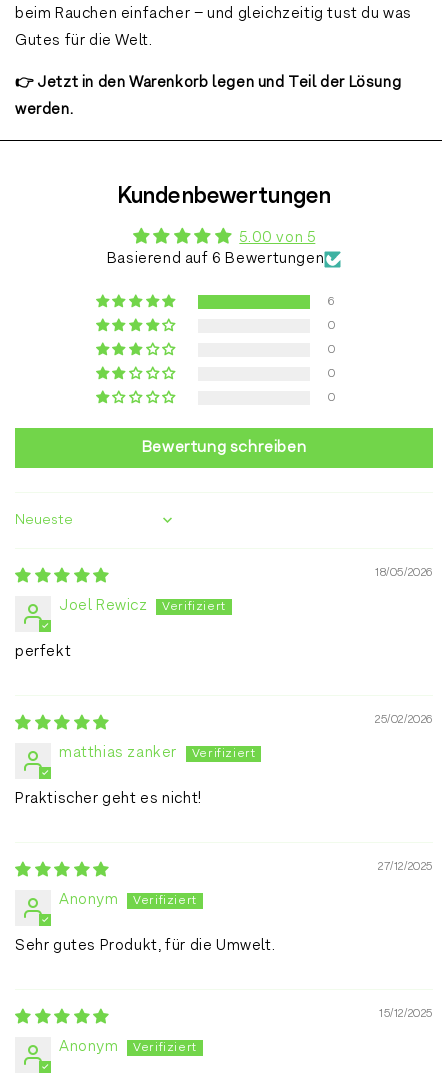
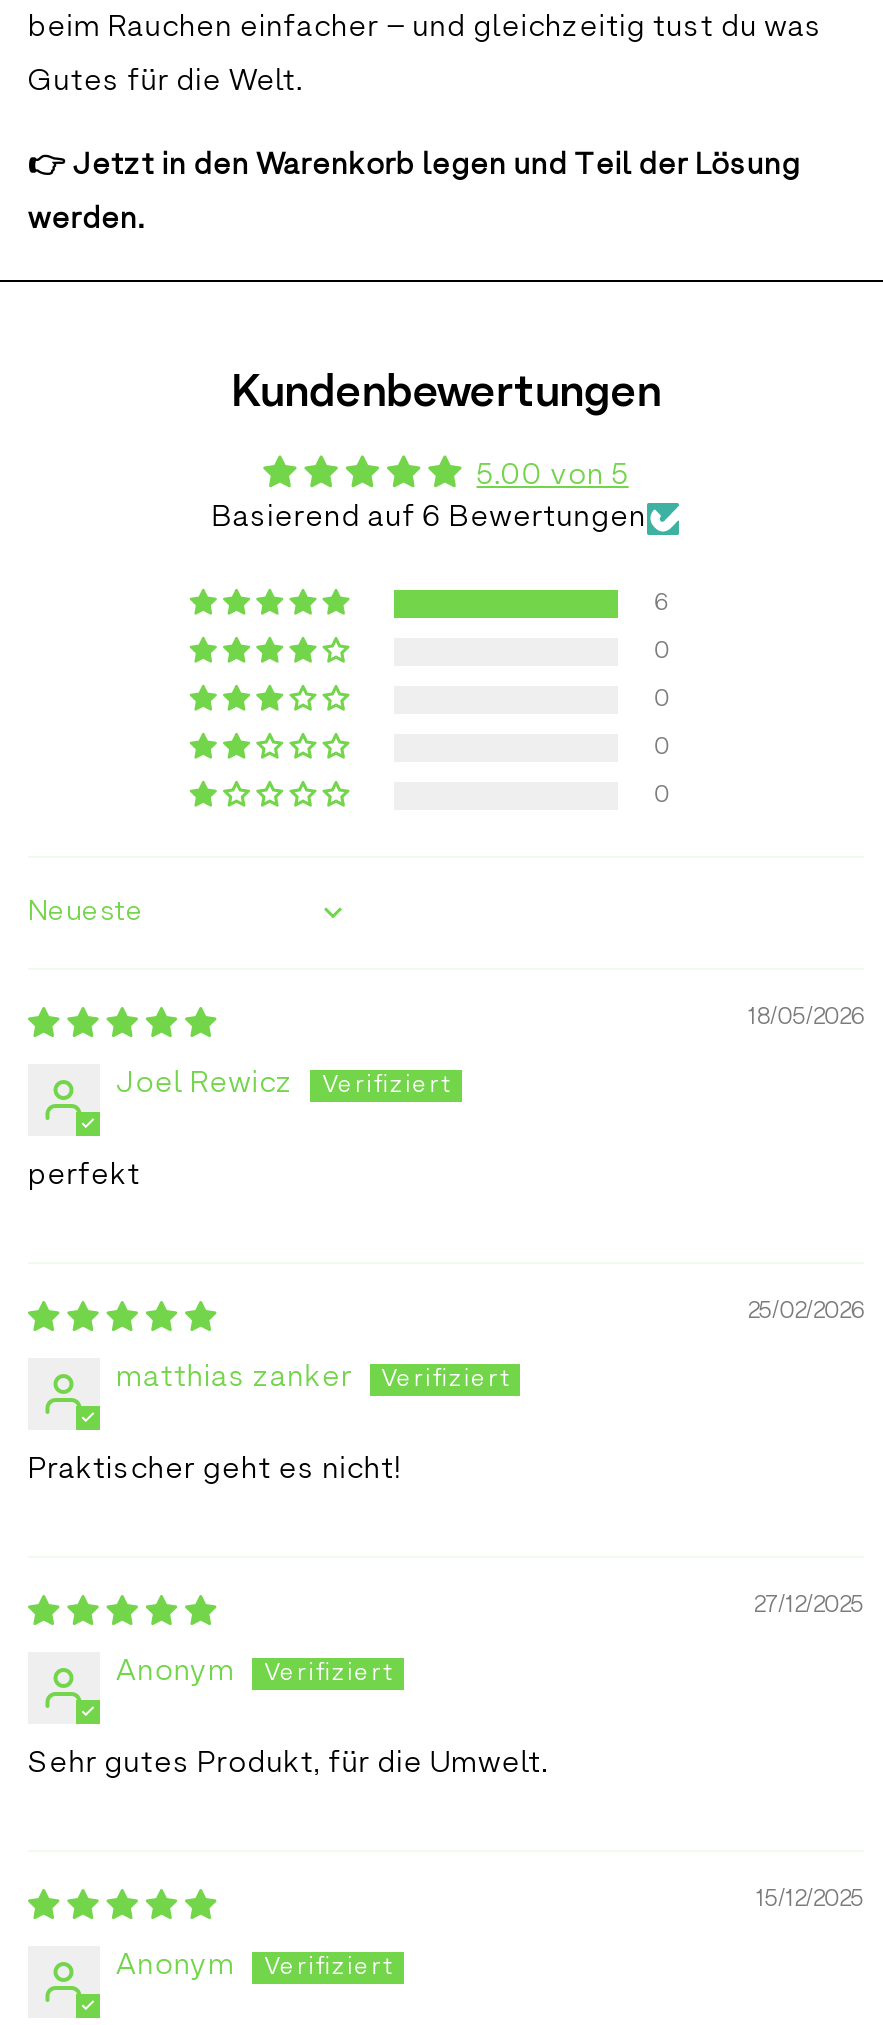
- Bewertung schreiben
